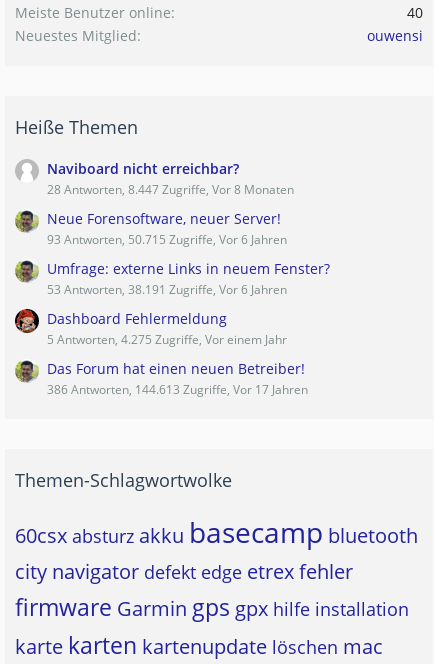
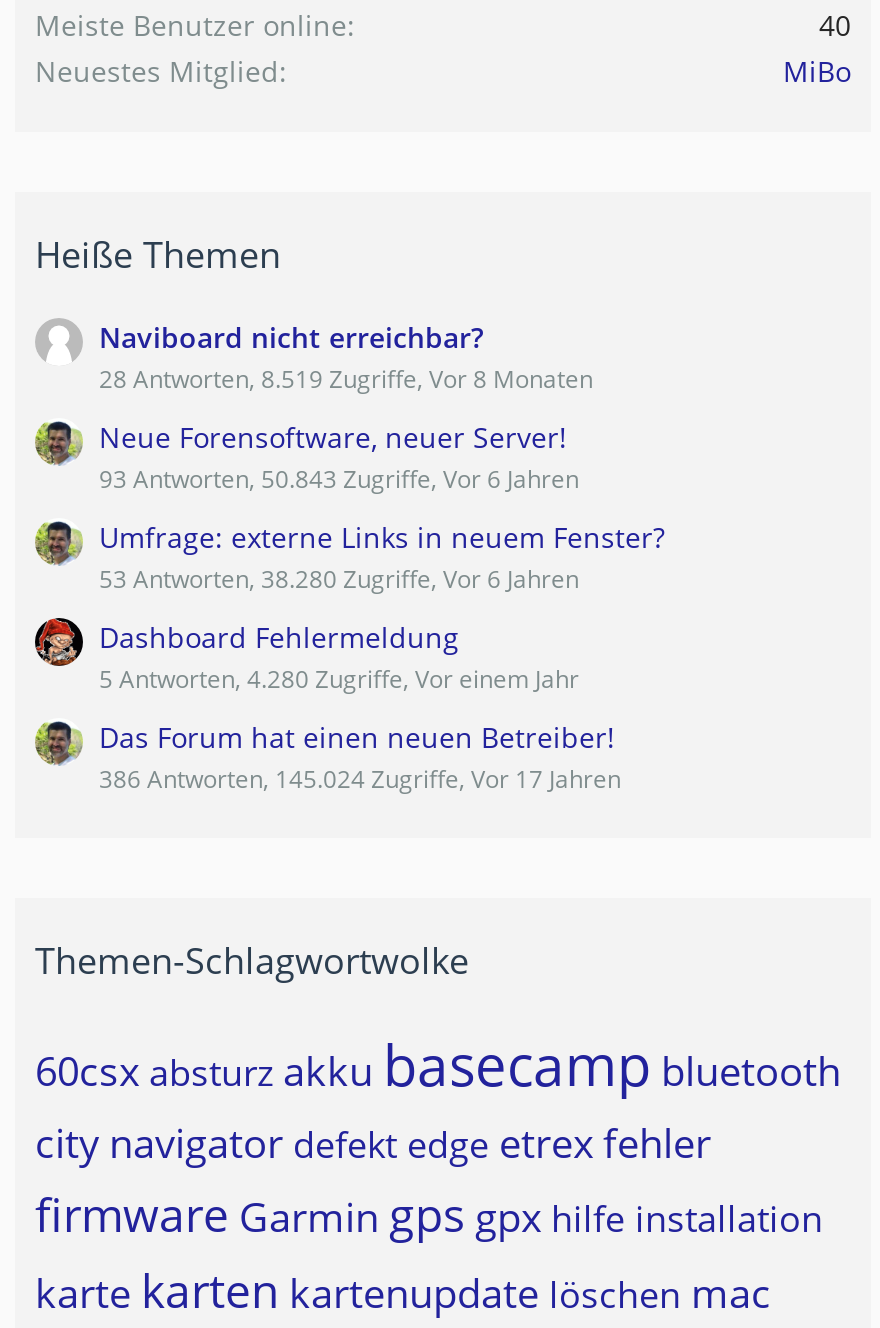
- ouwensi
+ MiBo

- 28 Antworten, 8.447 Zugriffe, Vor 8 Monaten
+ 28 Antworten, 8.519 Zugriffe, Vor 8 Monaten

- 93 Antworten, 50.715 Zugriffe, Vor 6 Jahren
+ 93 Antworten, 50.843 Zugriffe, Vor 6 Jahren

- 53 Antworten, 38.191 Zugriffe, Vor 6 Jahren
+ 53 Antworten, 38.280 Zugriffe, Vor 6 Jahren

- 5 Antworten, 4.275 Zugriffe, Vor einem Jahr
+ 5 Antworten, 4.280 Zugriffe, Vor einem Jahr

- 386 Antworten, 144.613 Zugriffe, Vor 17 Jahren
+ 386 Antworten, 145.024 Zugriffe, Vor 17 Jahren
